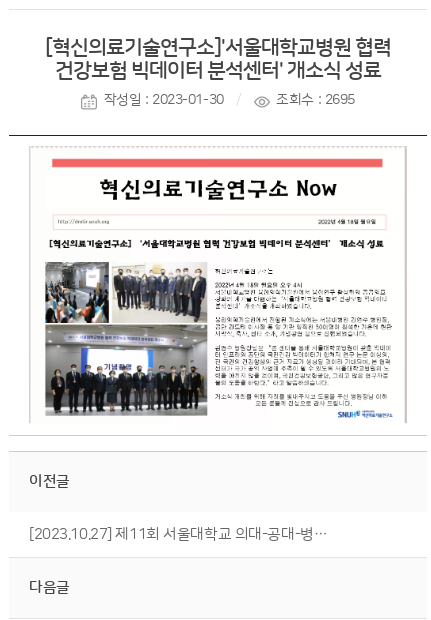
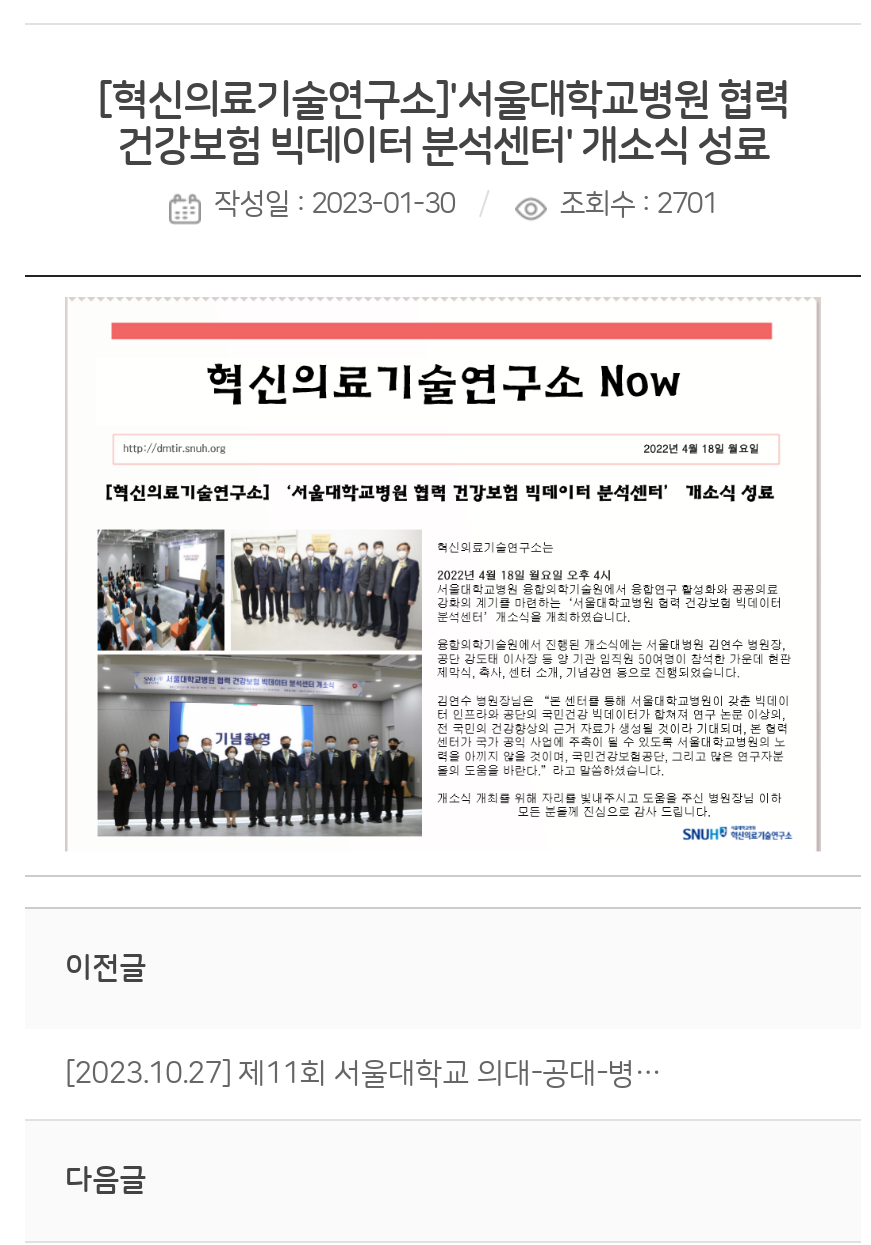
- 조회수 : 2695
+ 조회수 : 2701
